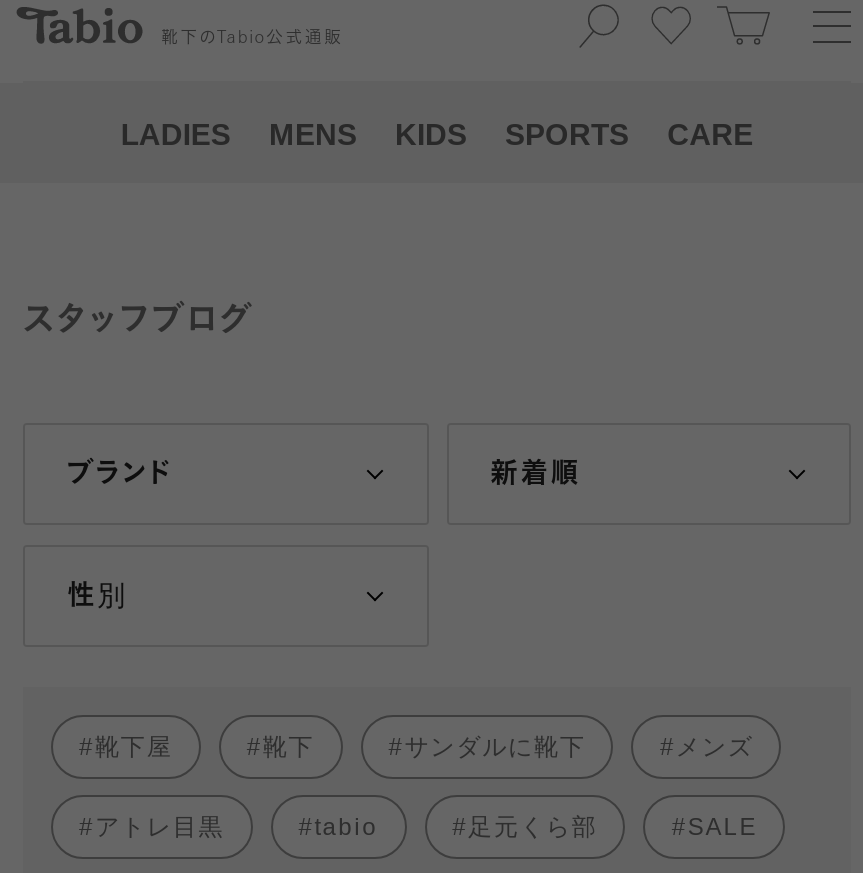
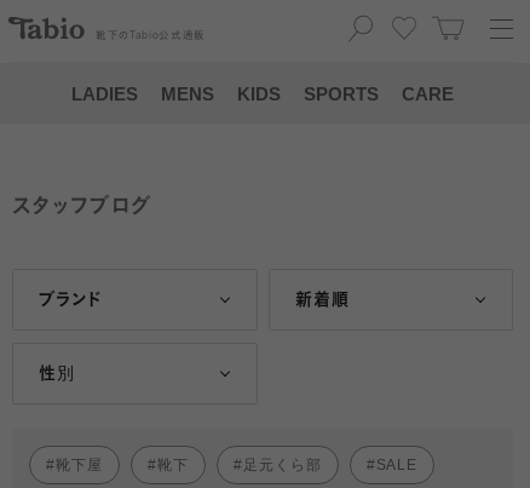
- サンダルに靴下
- メンズ
- アトレ目黒
- tabio
